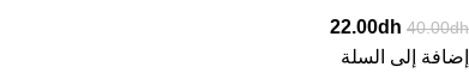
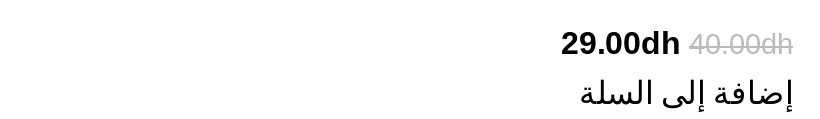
- 22.00dh
+ 29.00dh
